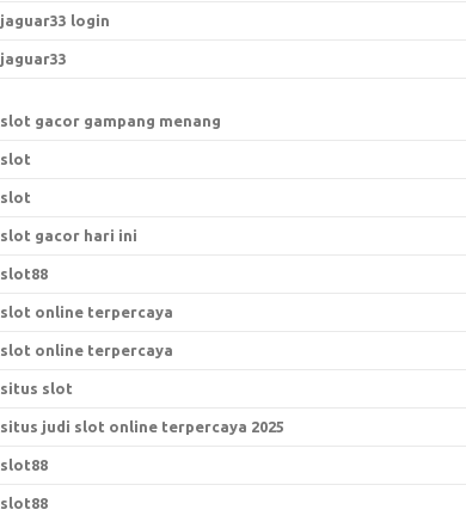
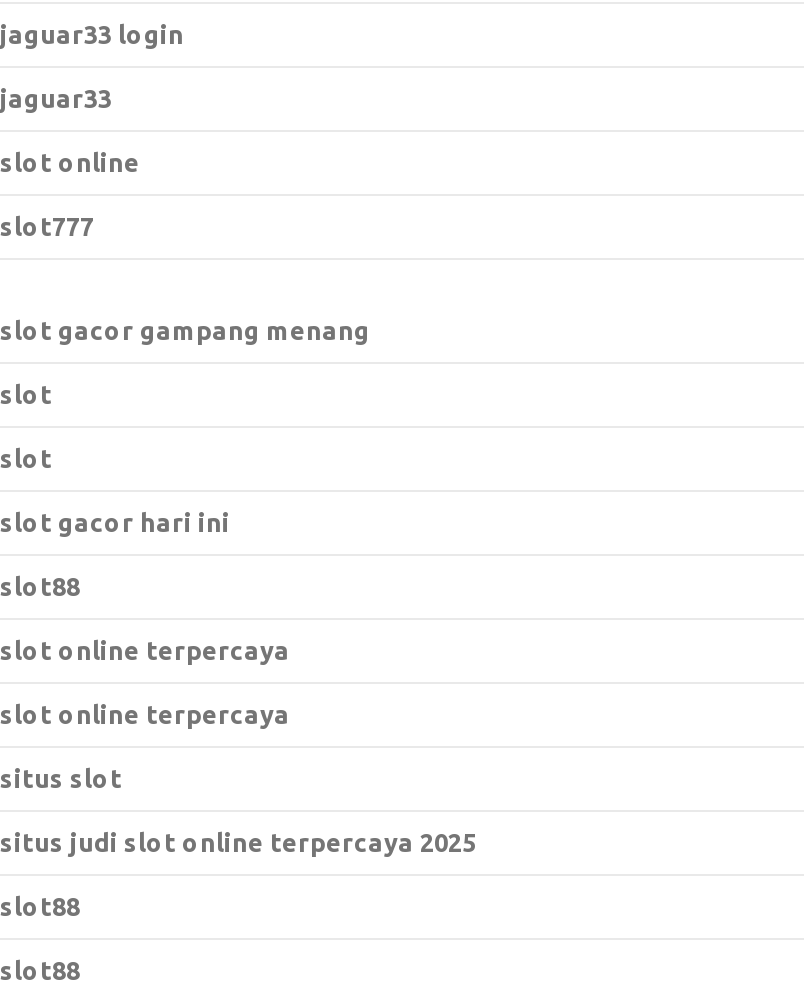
+ slot online
+ slot777
